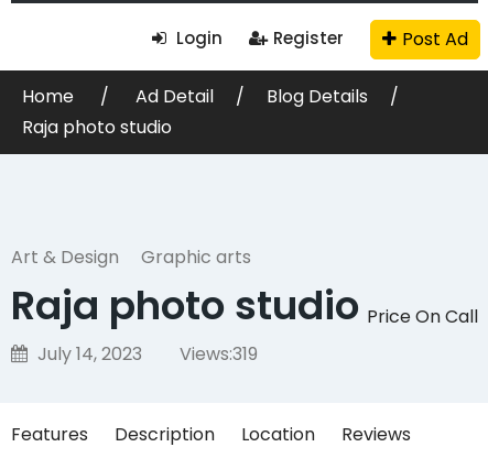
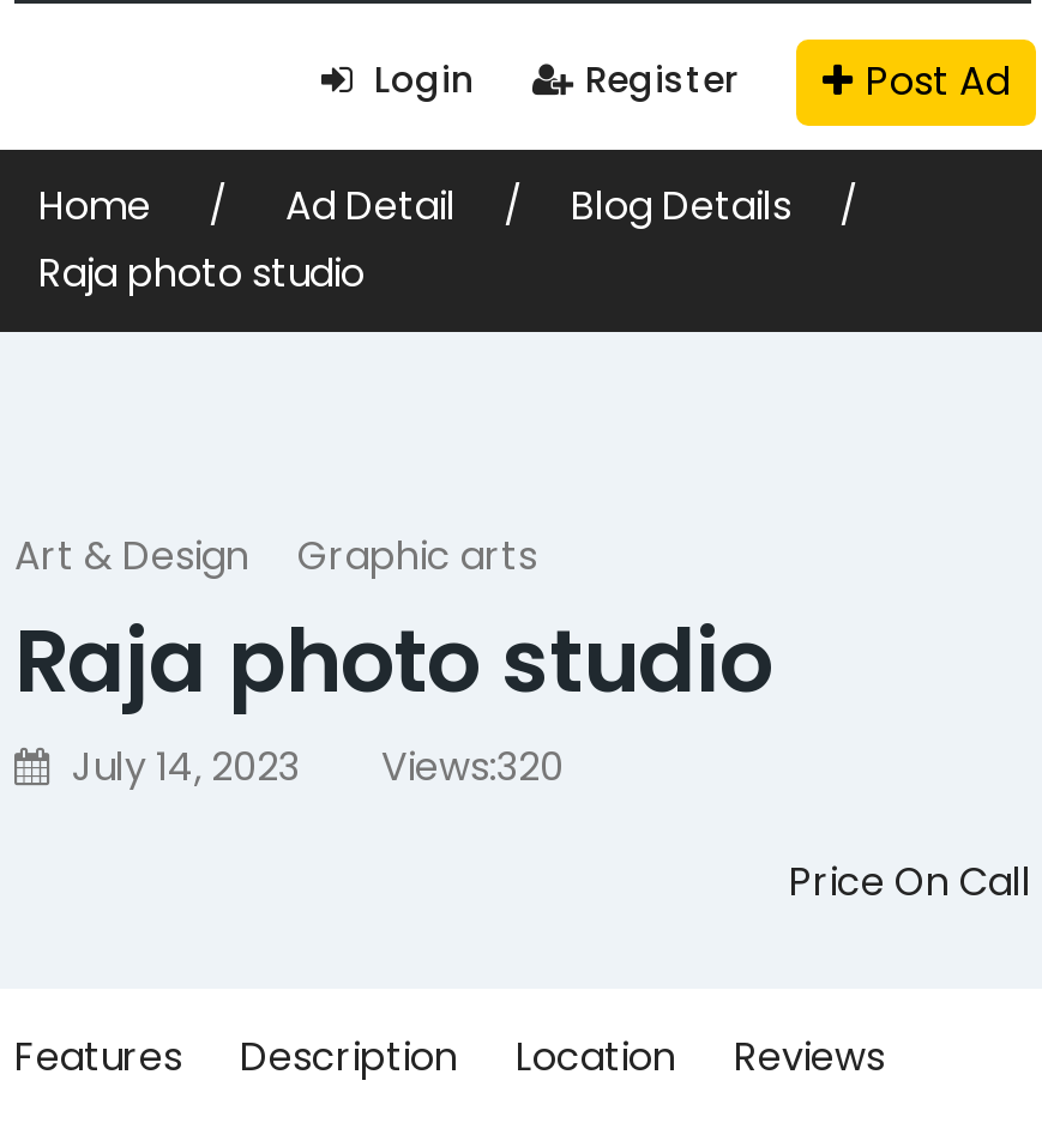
moved down: Price On Call

- July 14, 2023 Views:319
+ July 14, 2023 Views:320
